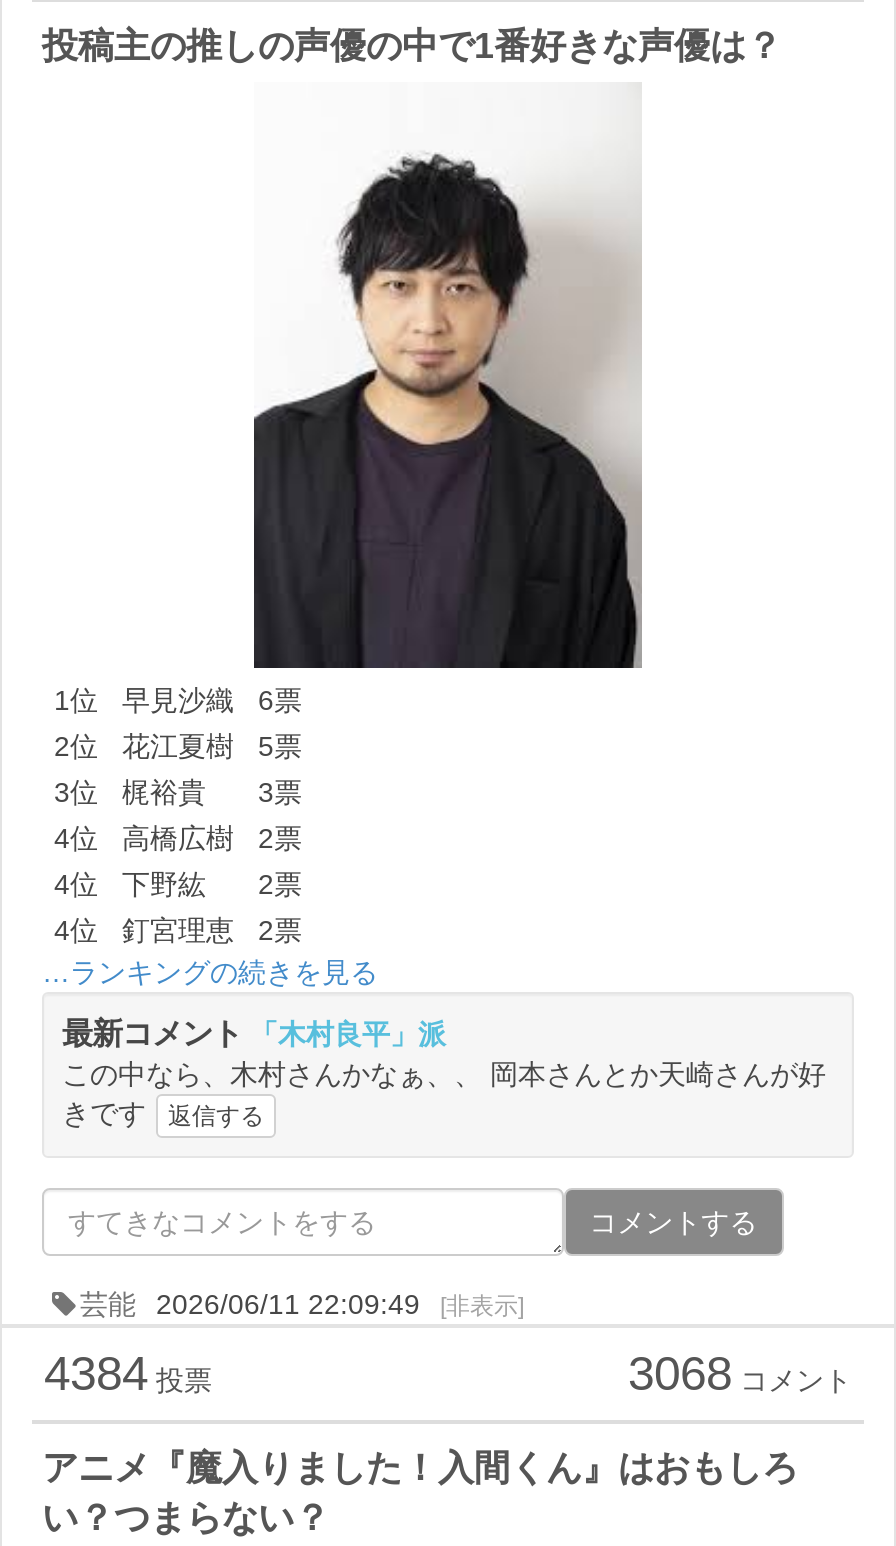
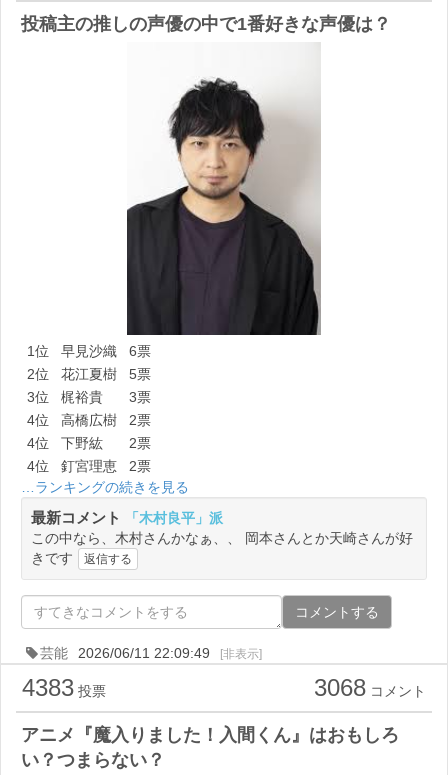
- 4384 投票
+ 4383 投票
